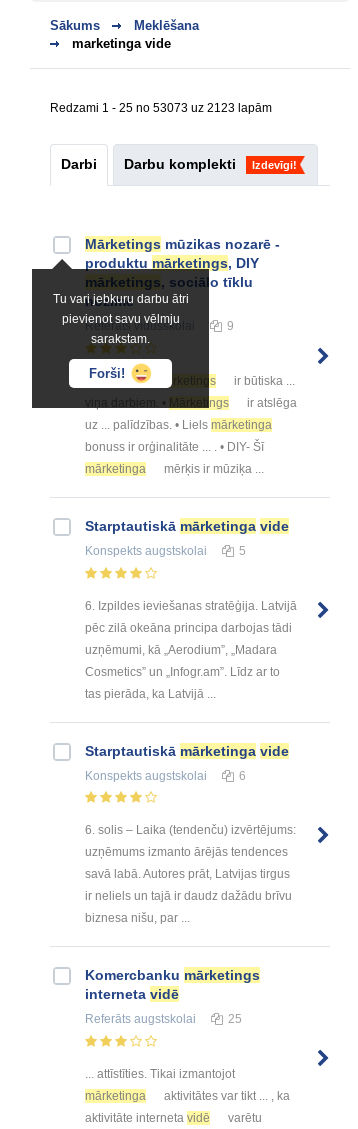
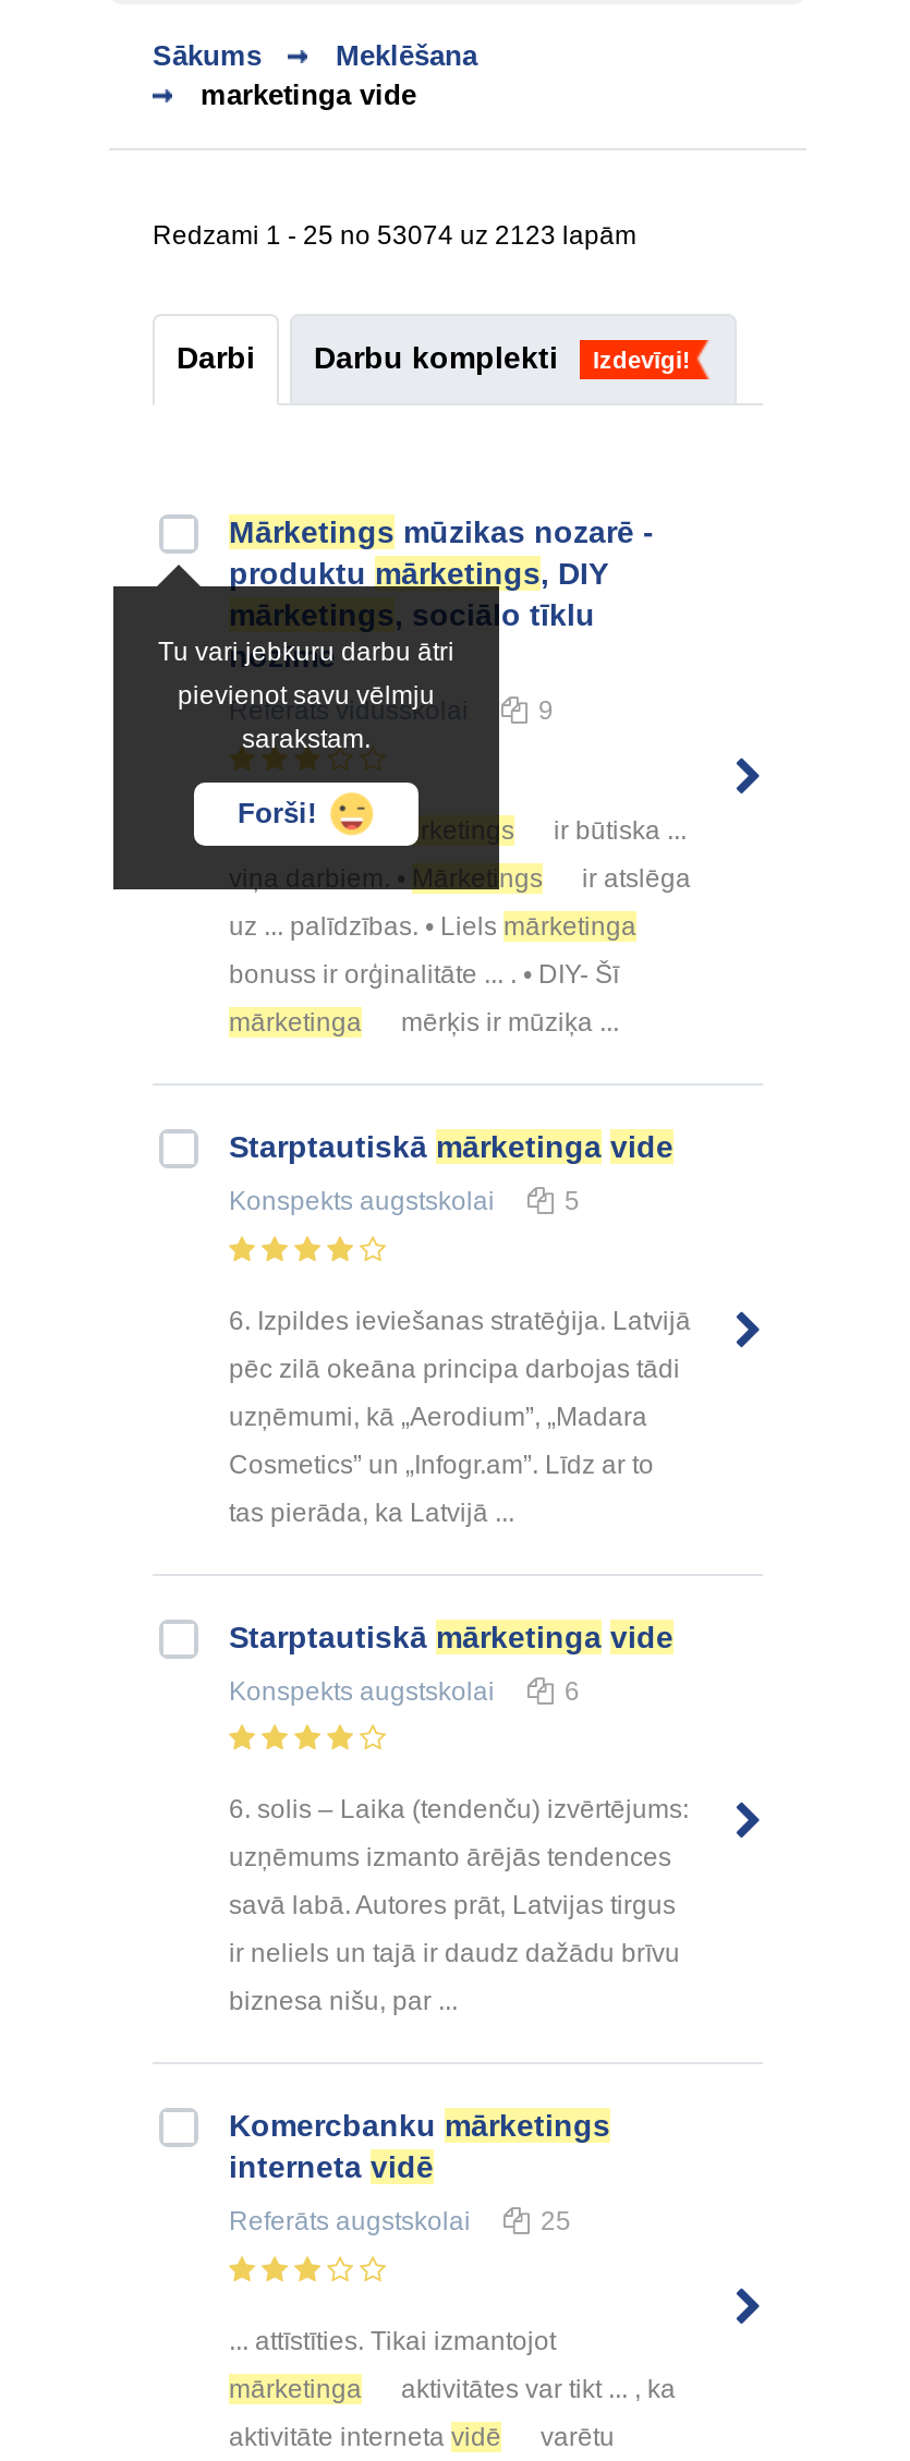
- Redzami 1 - 25 no 53073 uz 2123 lapām
+ Redzami 1 - 25 no 53074 uz 2123 lapām
